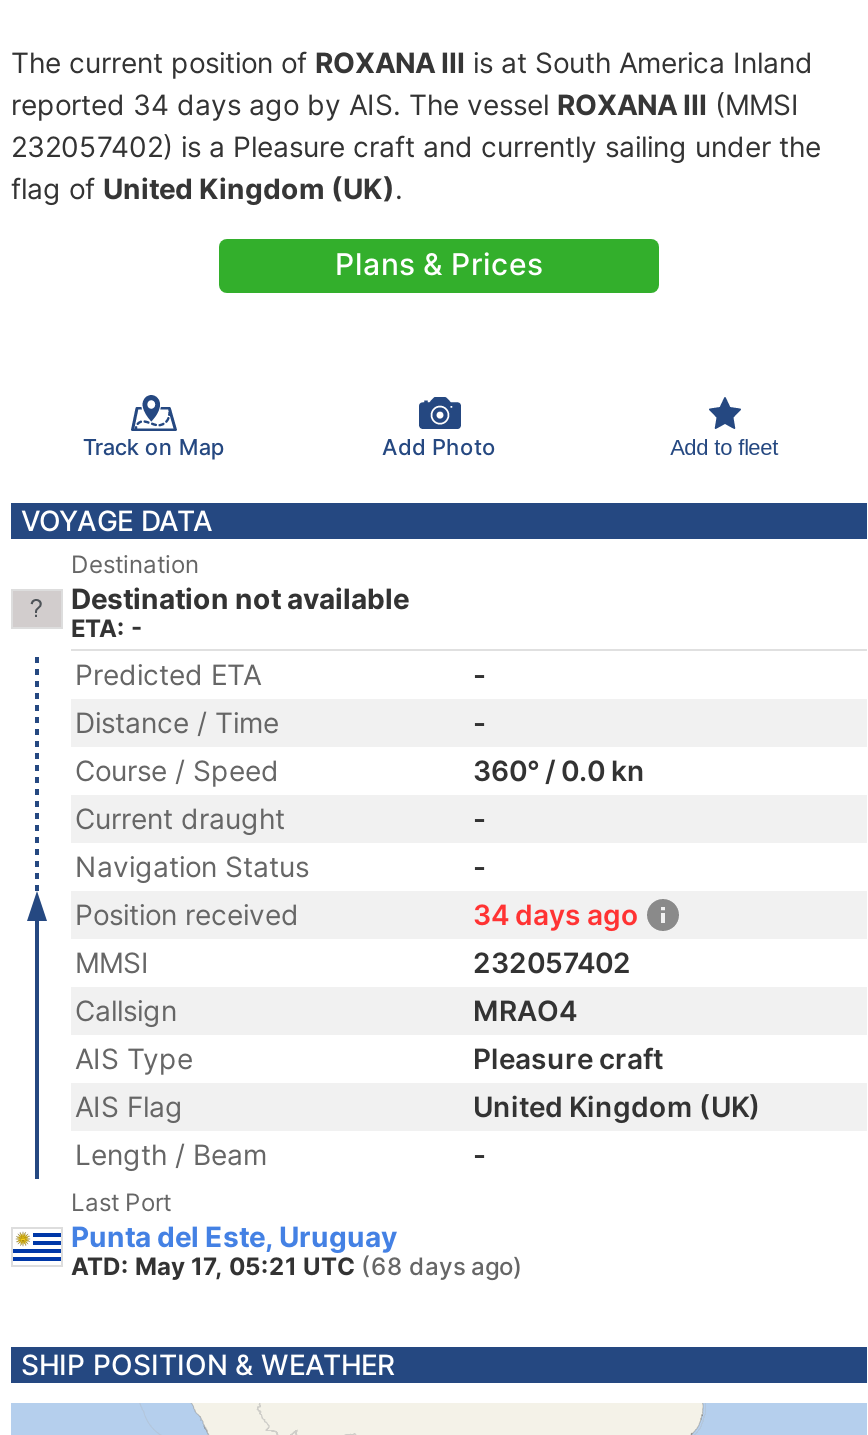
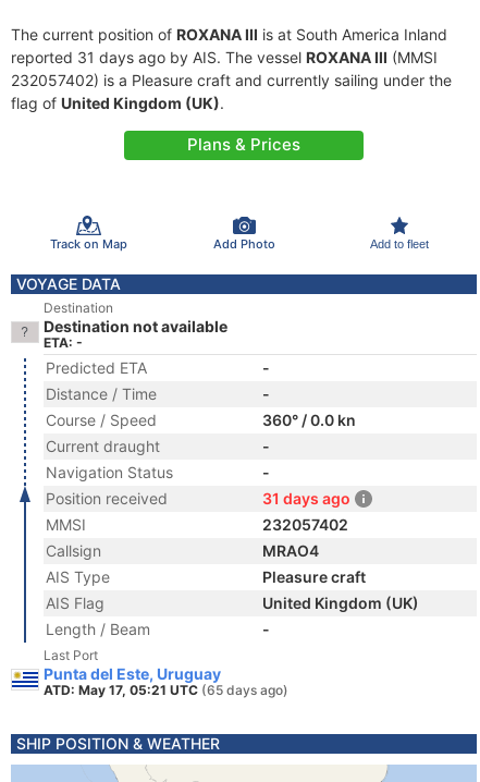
- reported 34 days ago by AIS. The vessel ROXANA III (MMSI
+ reported 31 days ago by AIS. The vessel ROXANA III (MMSI

- 34 days ago
+ 31 days ago

- ATD: May 17, 05:21 UTC (68 days ago)
+ ATD: May 17, 05:21 UTC (65 days ago)
